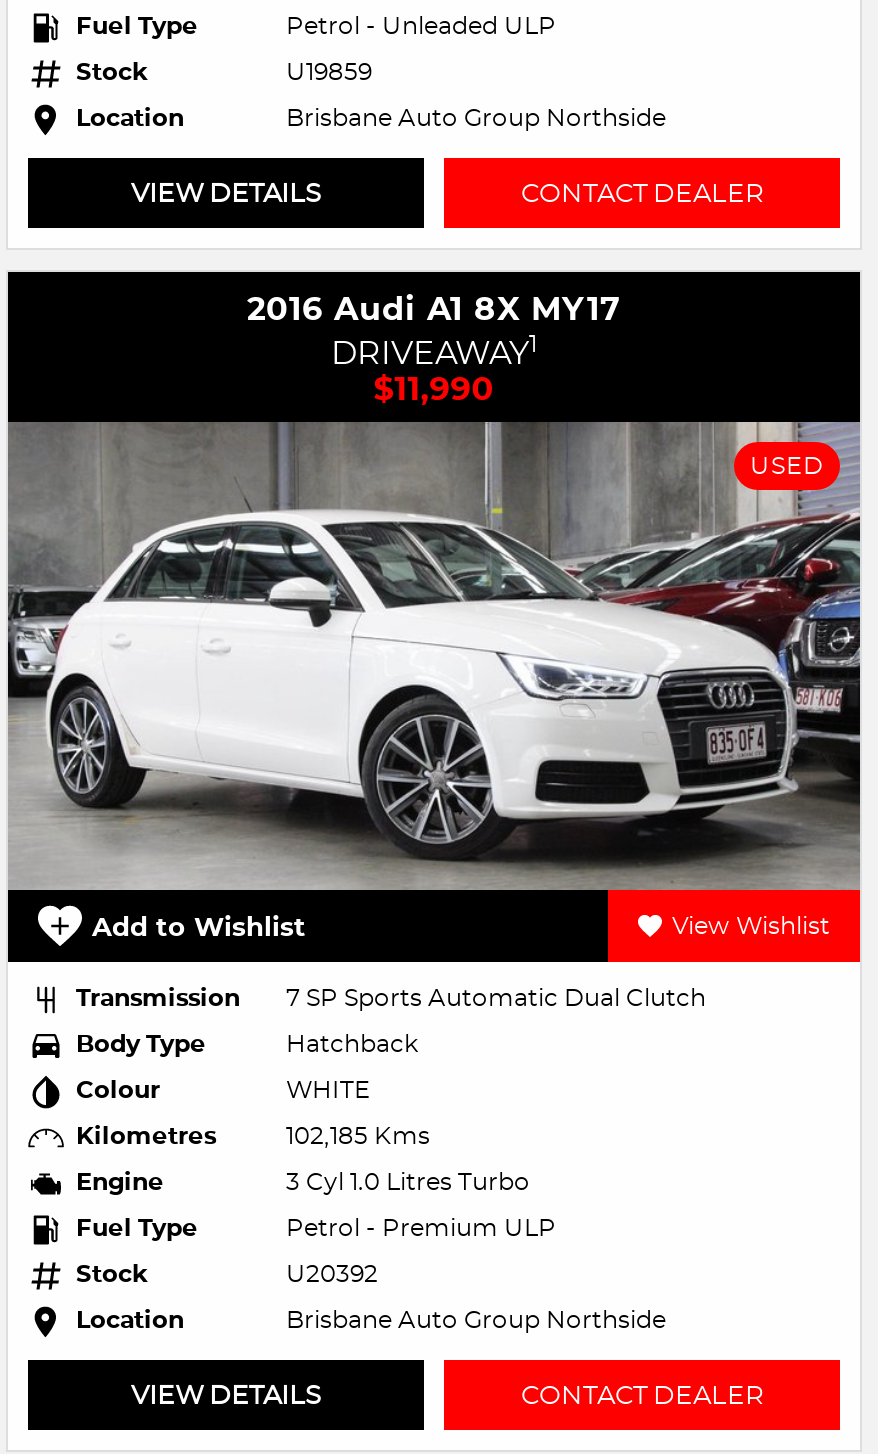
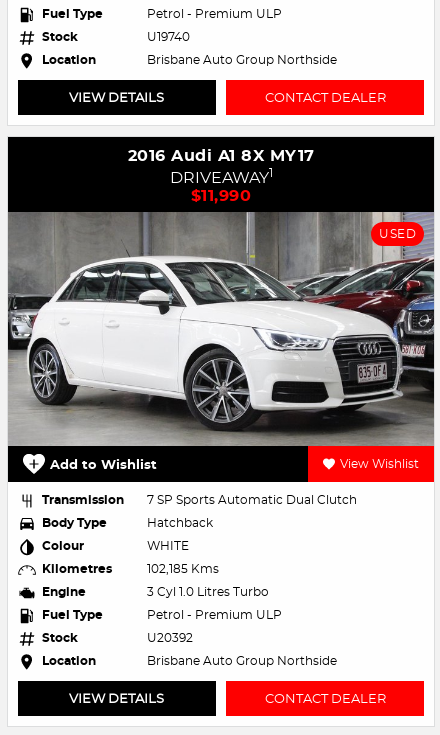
- Petrol - Unleaded ULP
+ Petrol - Premium ULP

- U19859
+ U19740
